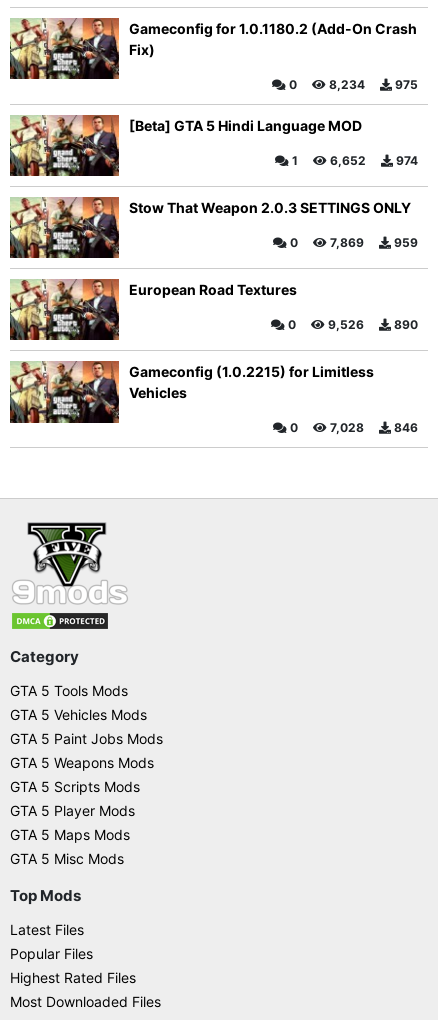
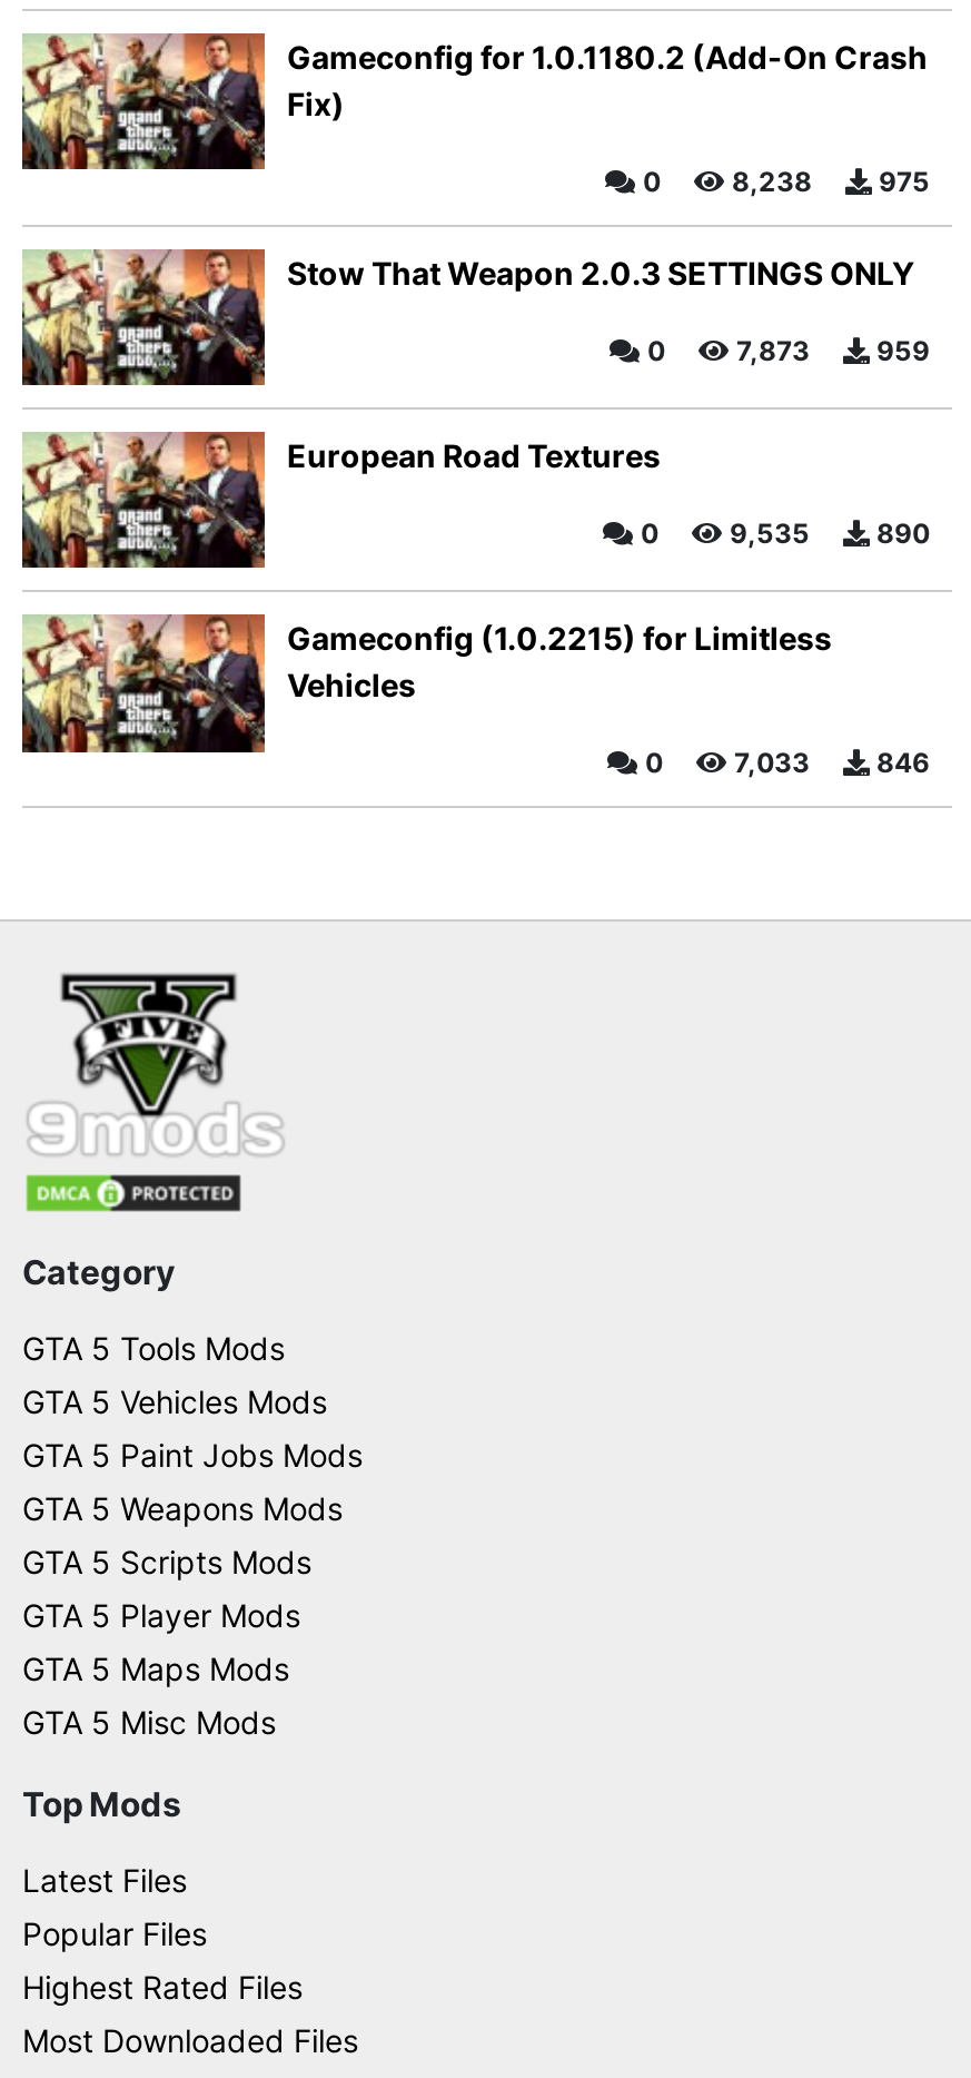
- 0 8,234 975
+ 0 8,238 975

- [Beta] GTA 5 Hindi Language MOD
- 974
- 6,652
- 1

- 0 7,869 959
+ 0 7,873 959

- 0 9,526 890
+ 0 9,535 890

- 0 7,028 846
+ 0 7,033 846
